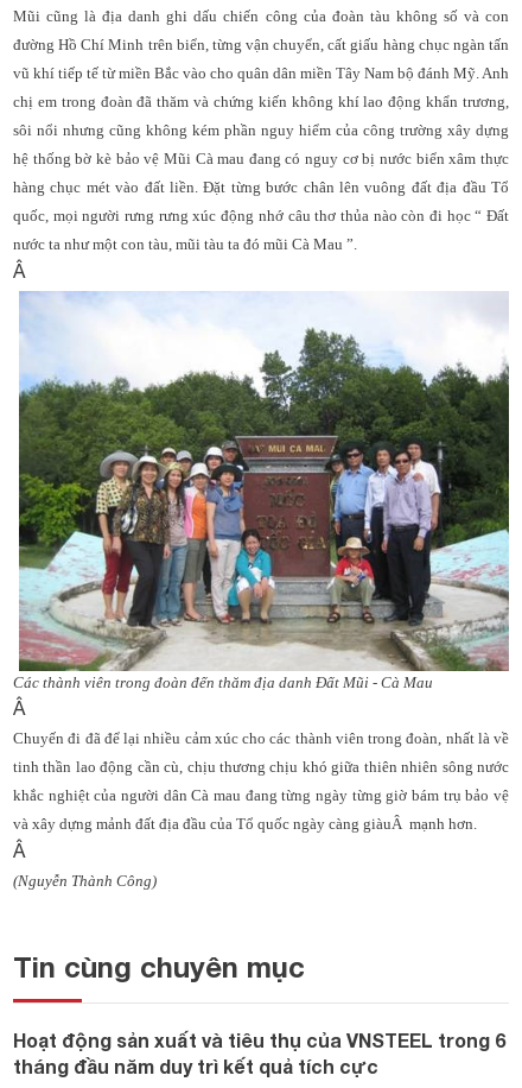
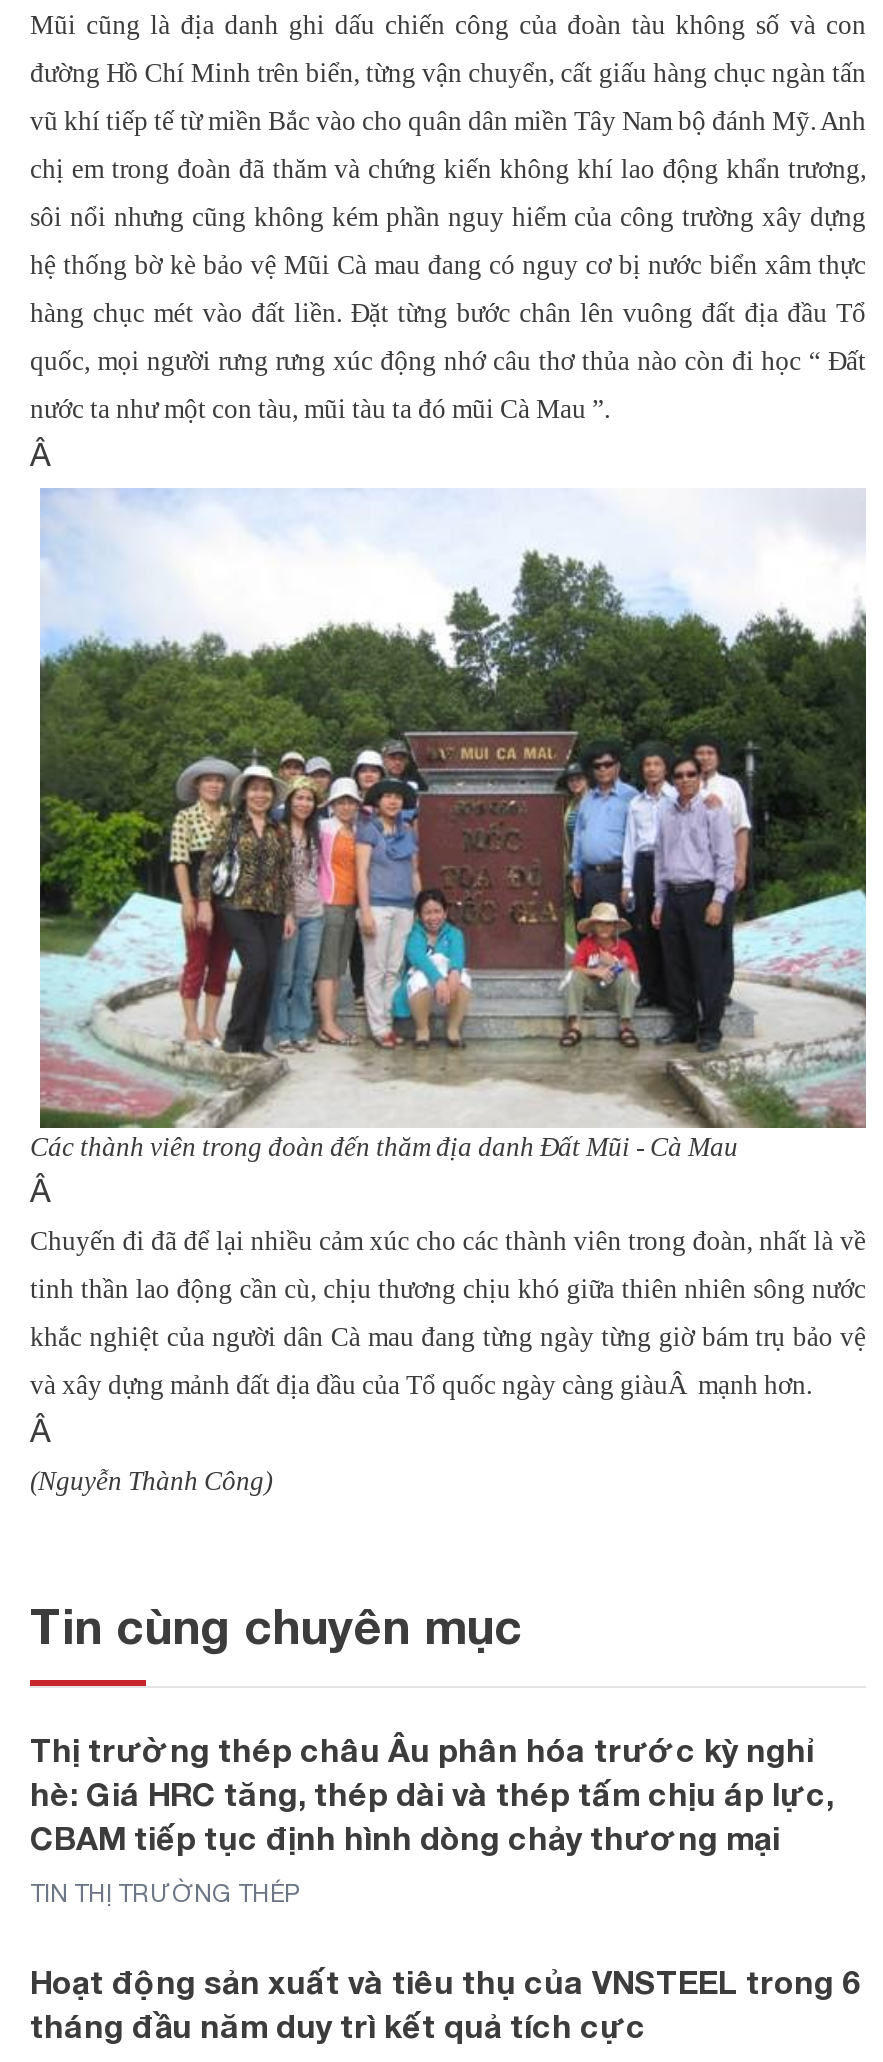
+ Thị trường thép châu Âu phân hóa trước kỳ nghỉ
+ hè: Giá HRC tăng, thép dài và thép tấm chịu áp lực,
+ CBAM tiếp tục định hình dòng chảy thương mại
+ TIN THỊ TRƯỜNG THÉP
